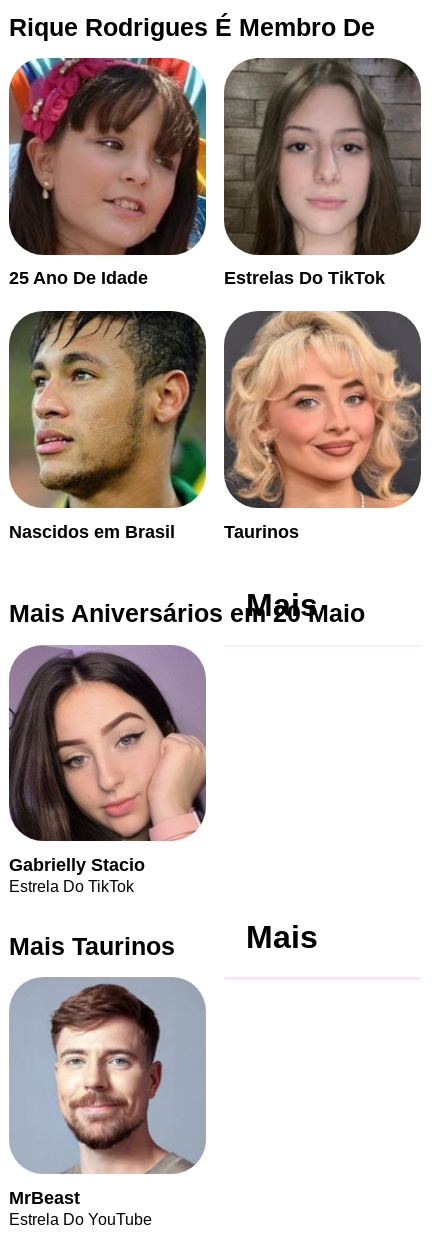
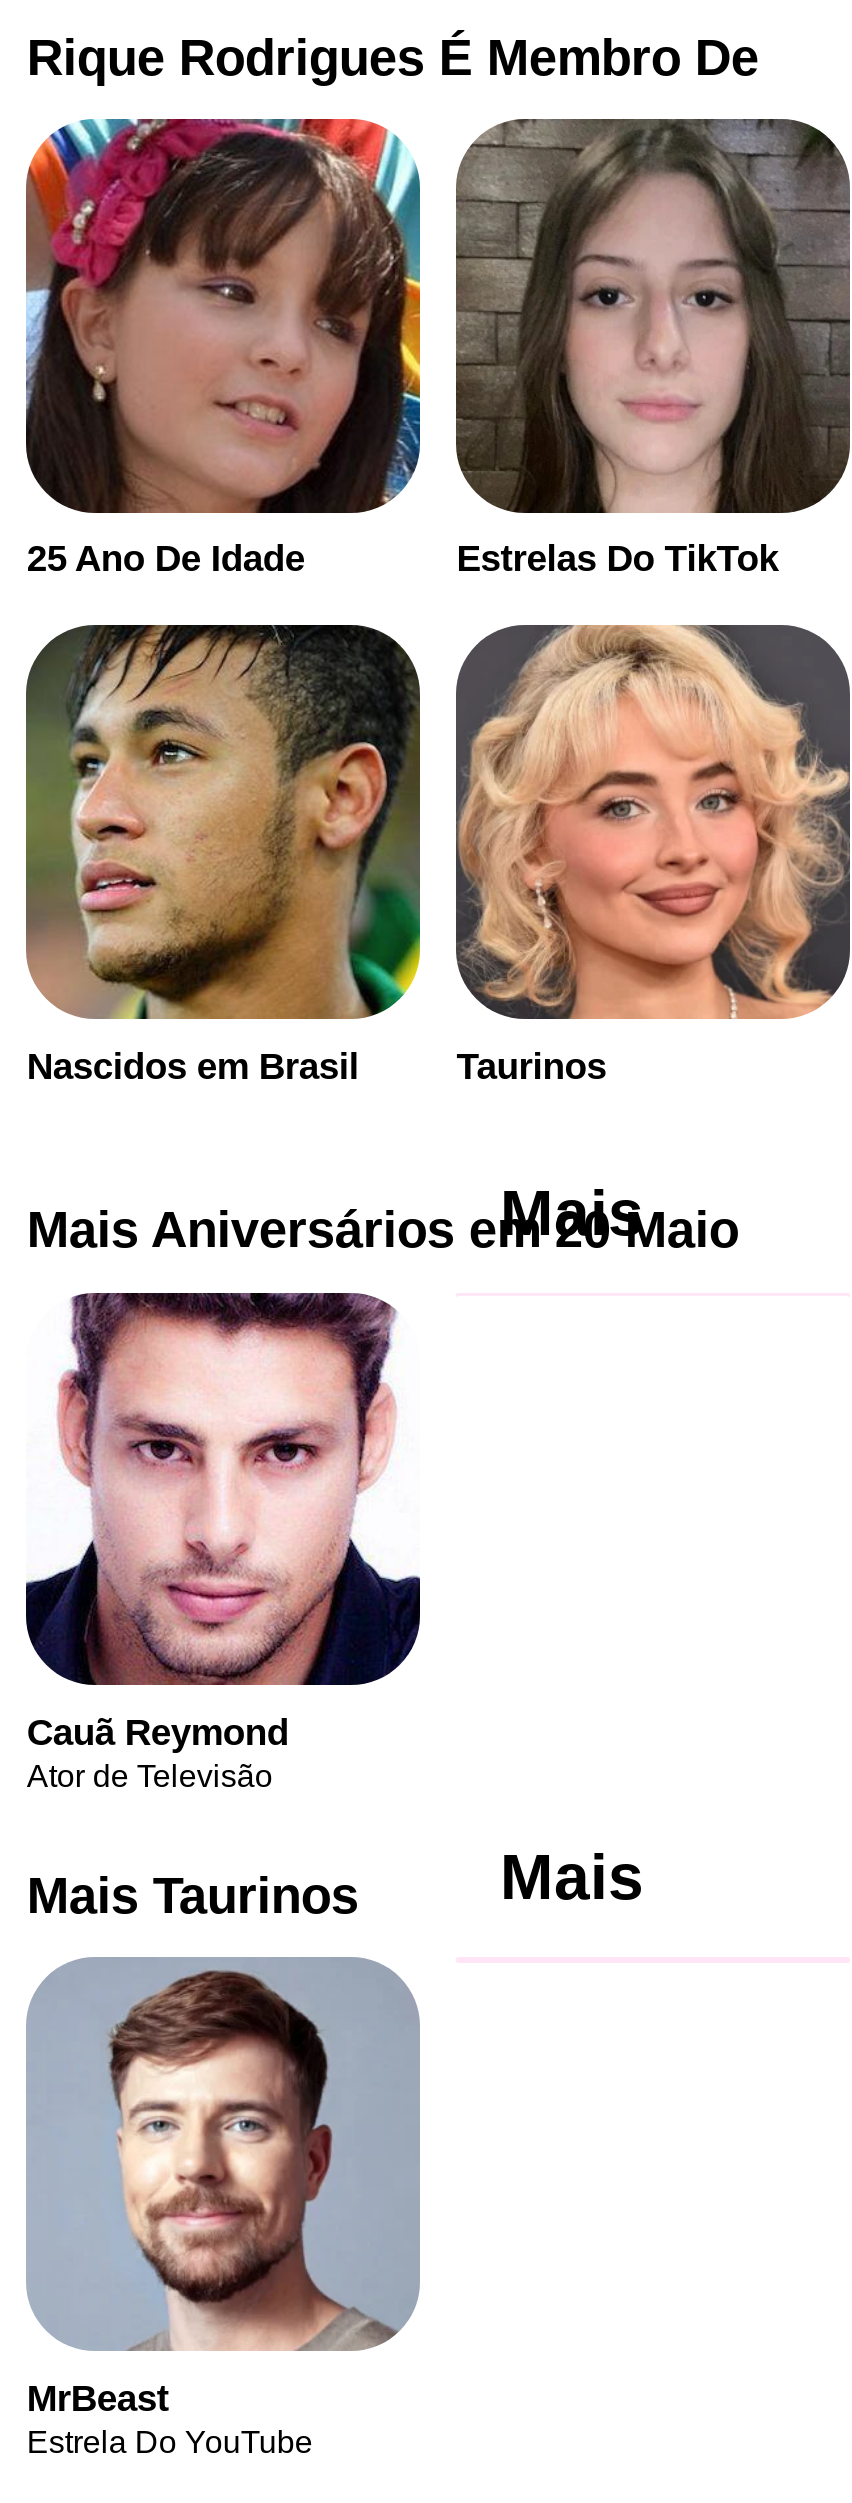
- [image]
- Gabrielly Stacio
- Estrela Do TikTok
+ [image]
+ Cauã Reymond
+ Ator de Televisão
